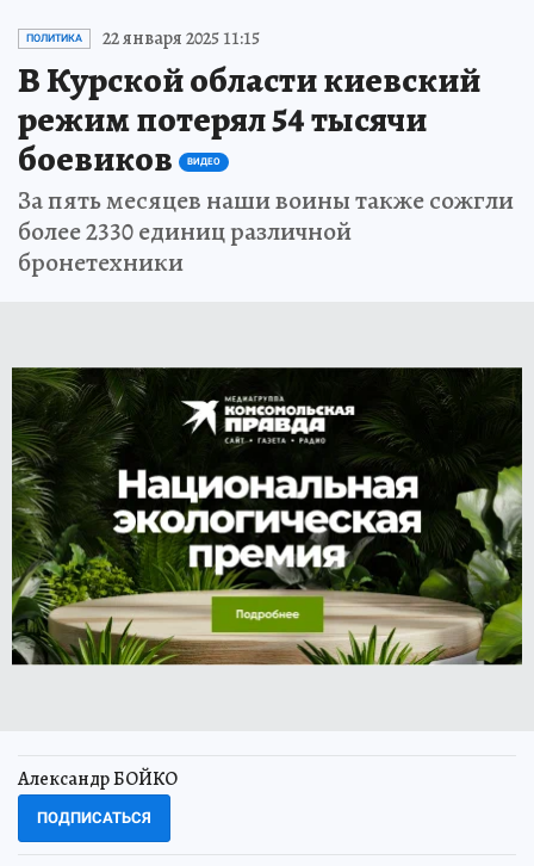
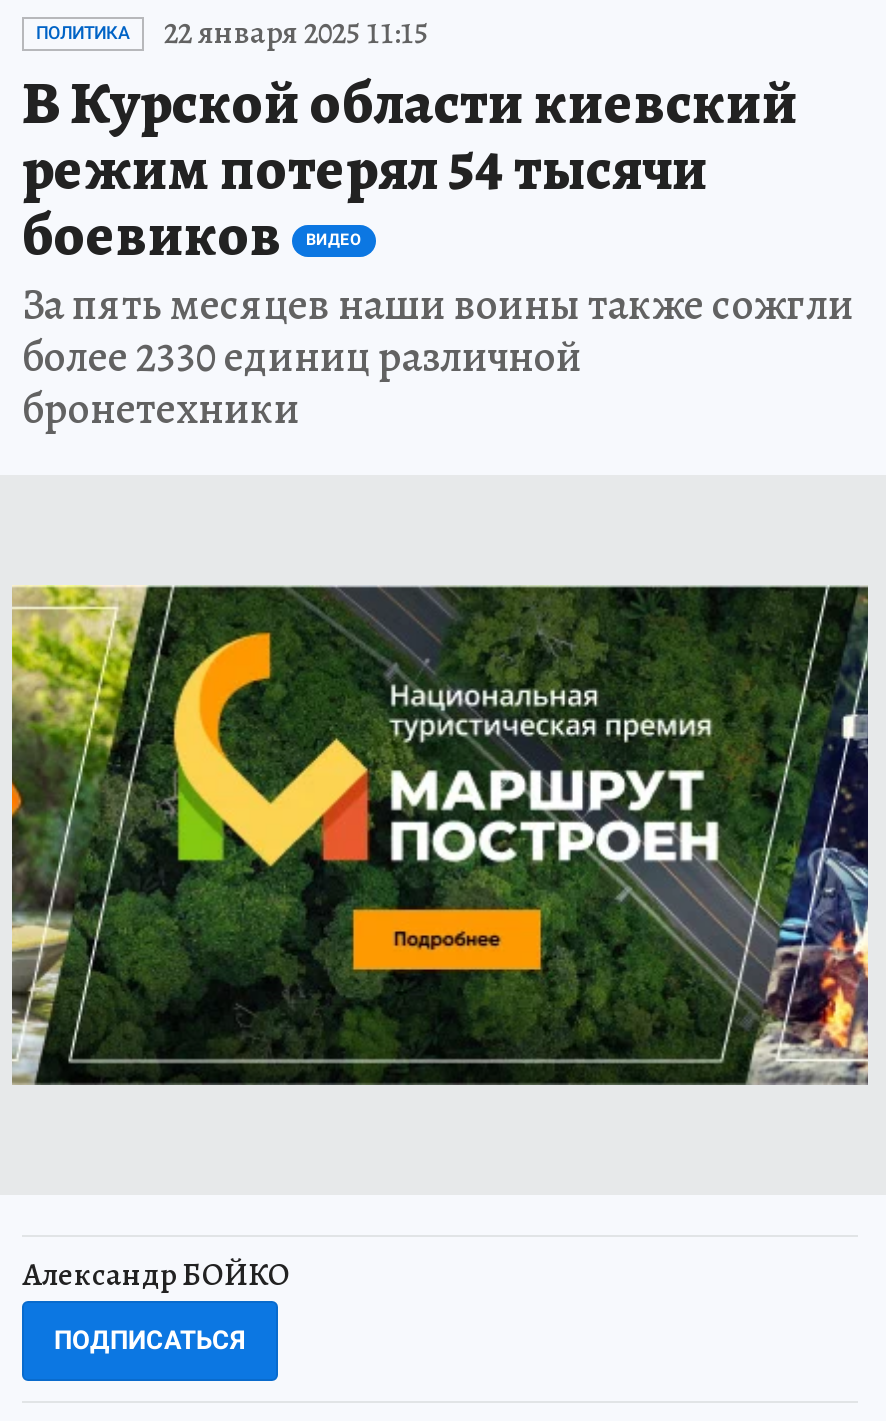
- [image]
+ [image]
